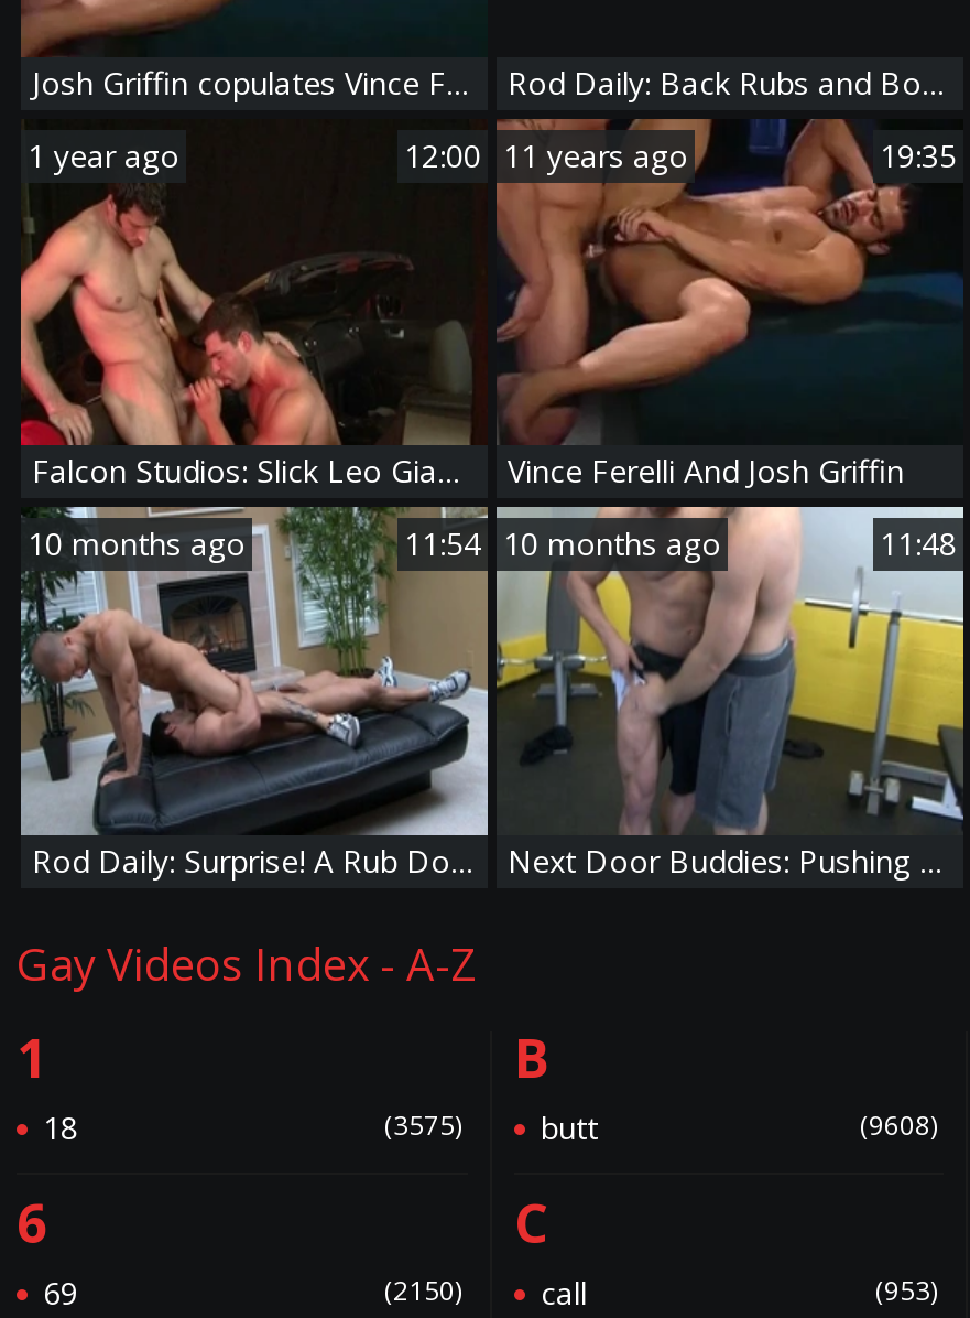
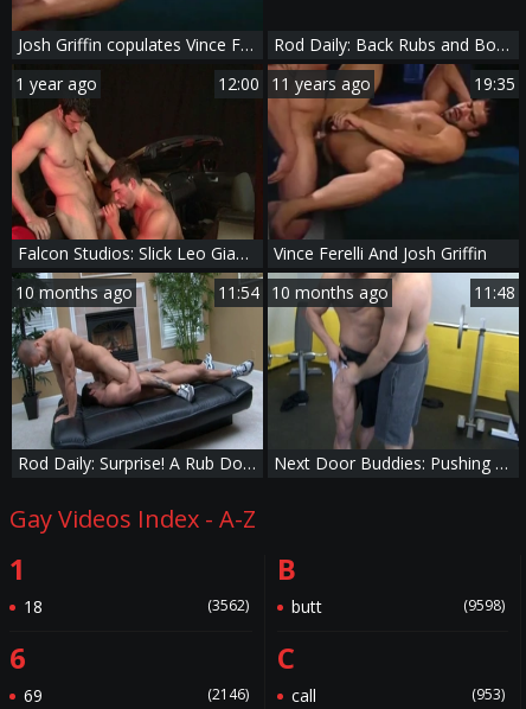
- (3575)
+ (3562)

- (9608)
+ (9598)

- (2150)
+ (2146)
